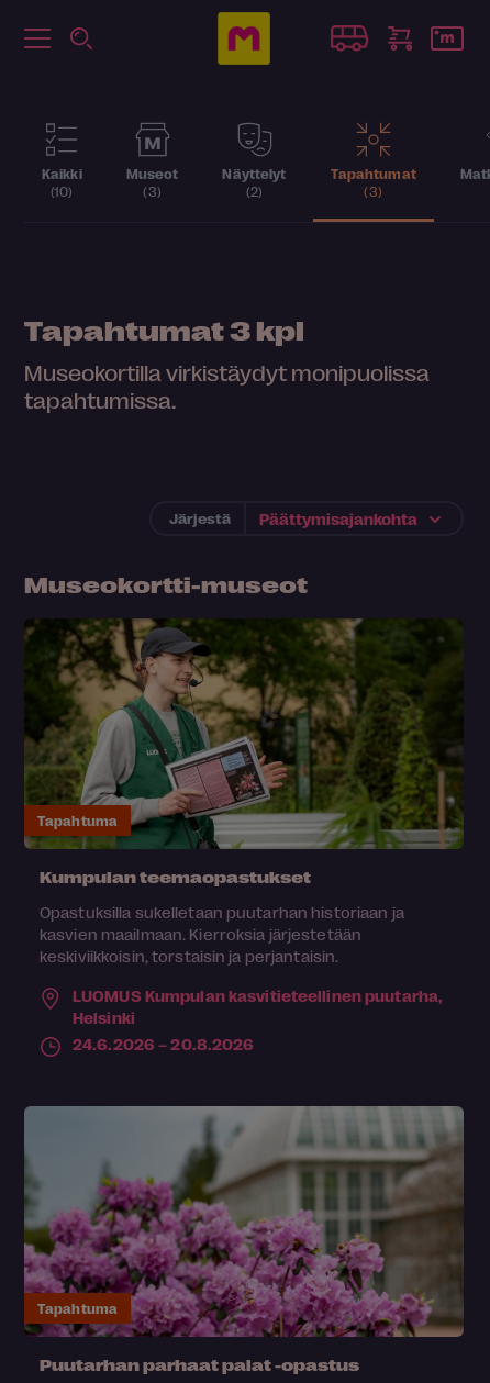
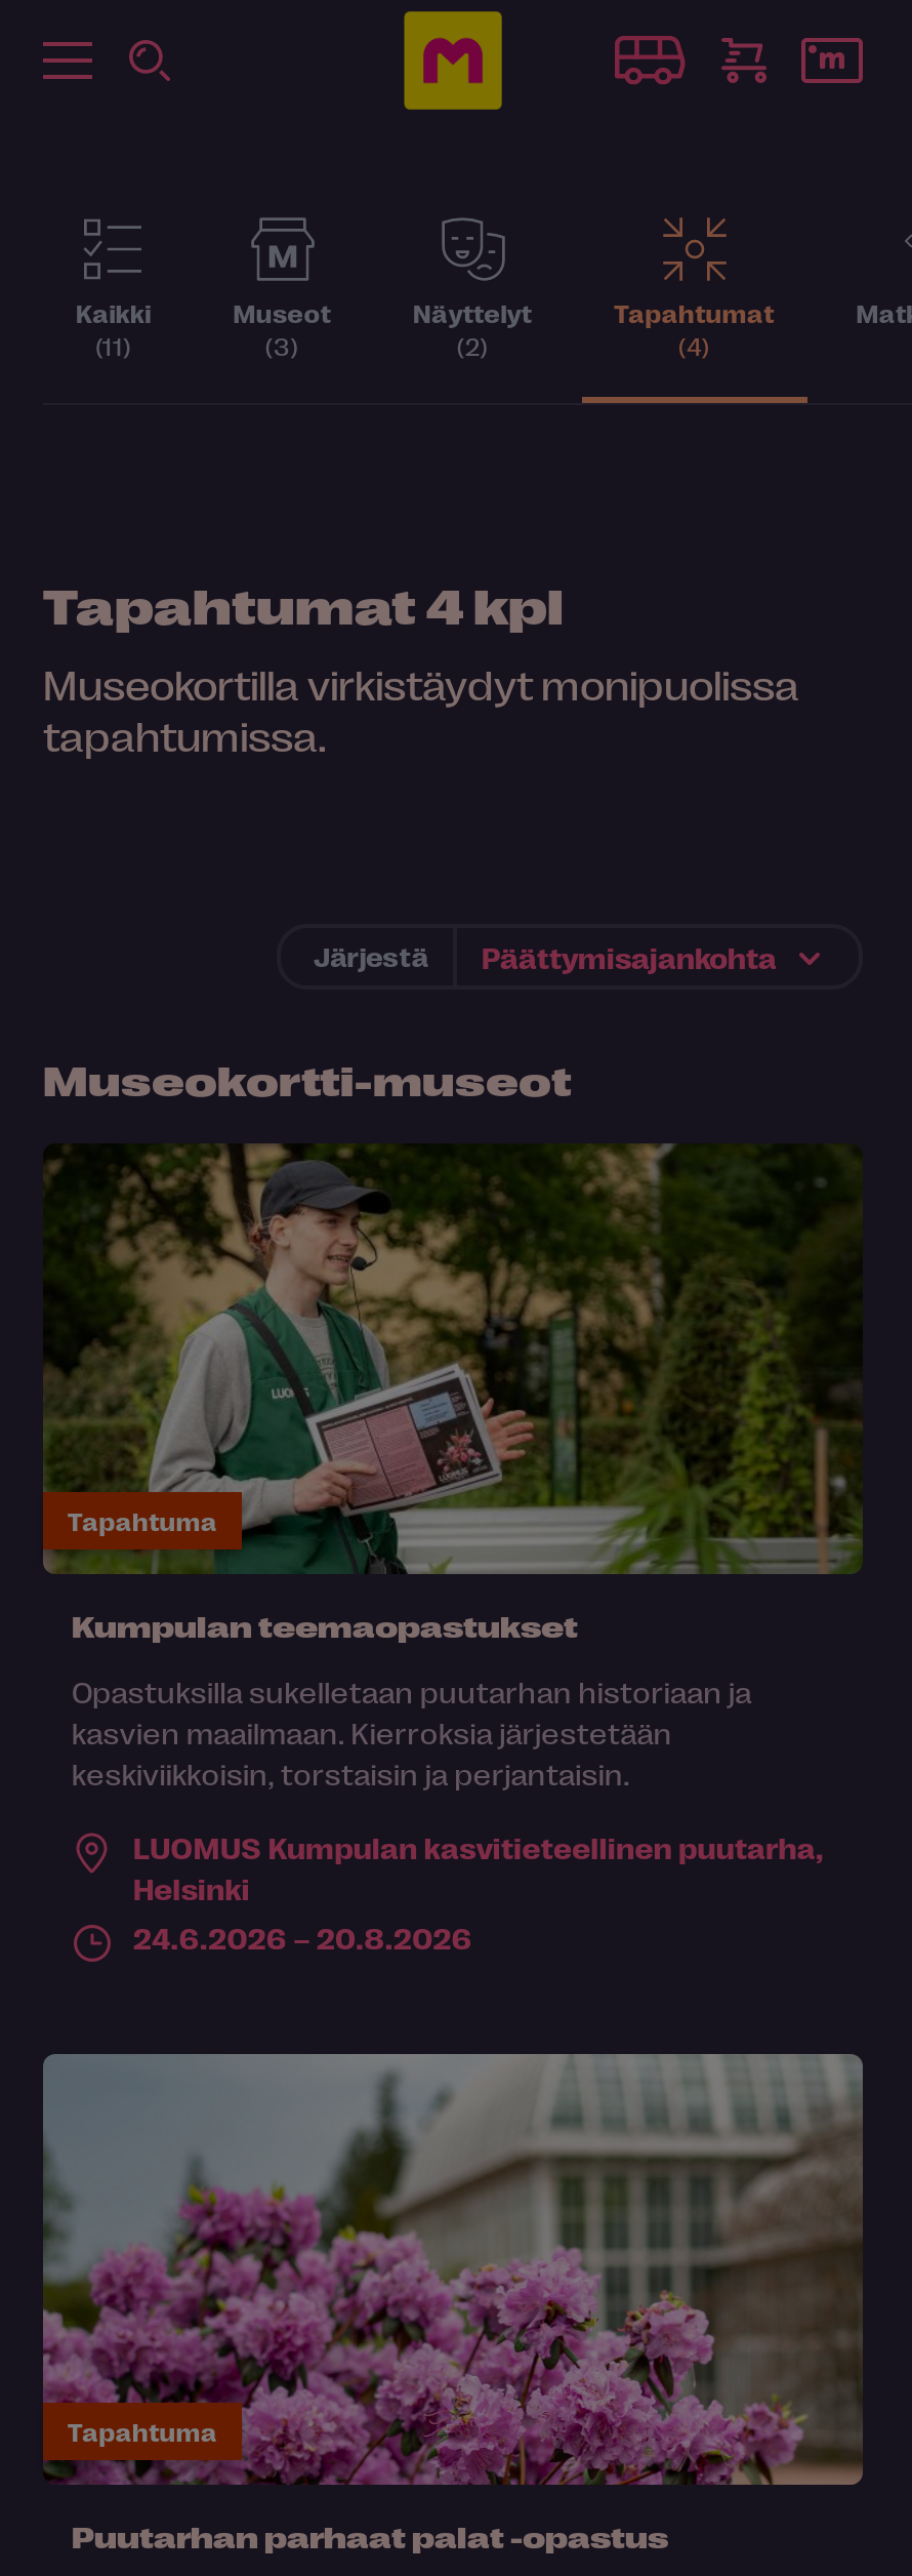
- (10)
+ (11)

- (3)
+ (4)

- Tapahtumat 3 kpl
+ Tapahtumat 4 kpl
